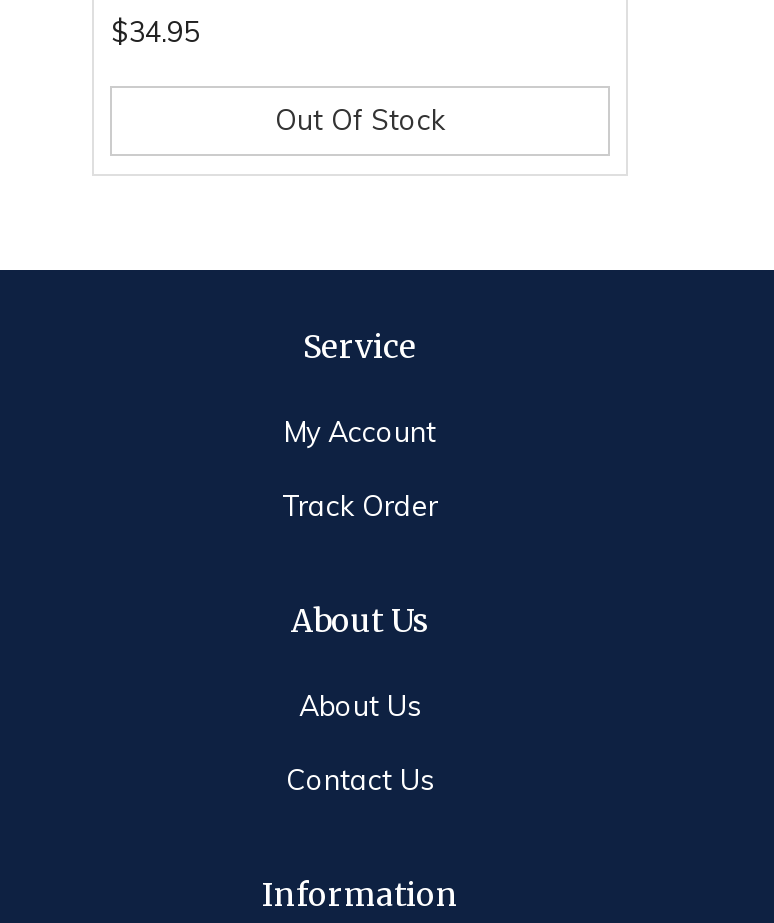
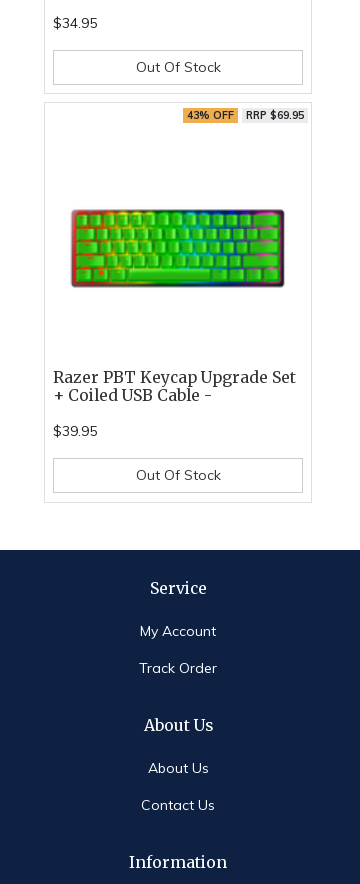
+ Razer PBT Keycap Upgrade Set
+ + Coiled USB Cable -
+ $39.95
+ Out Of Stock

+ [image]

+ 43% OFF
+ RRP $69.95
